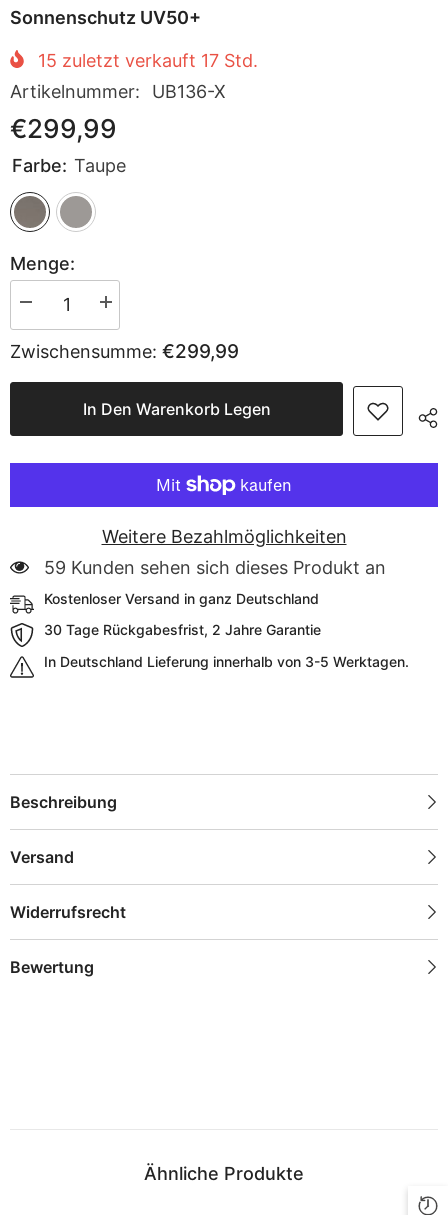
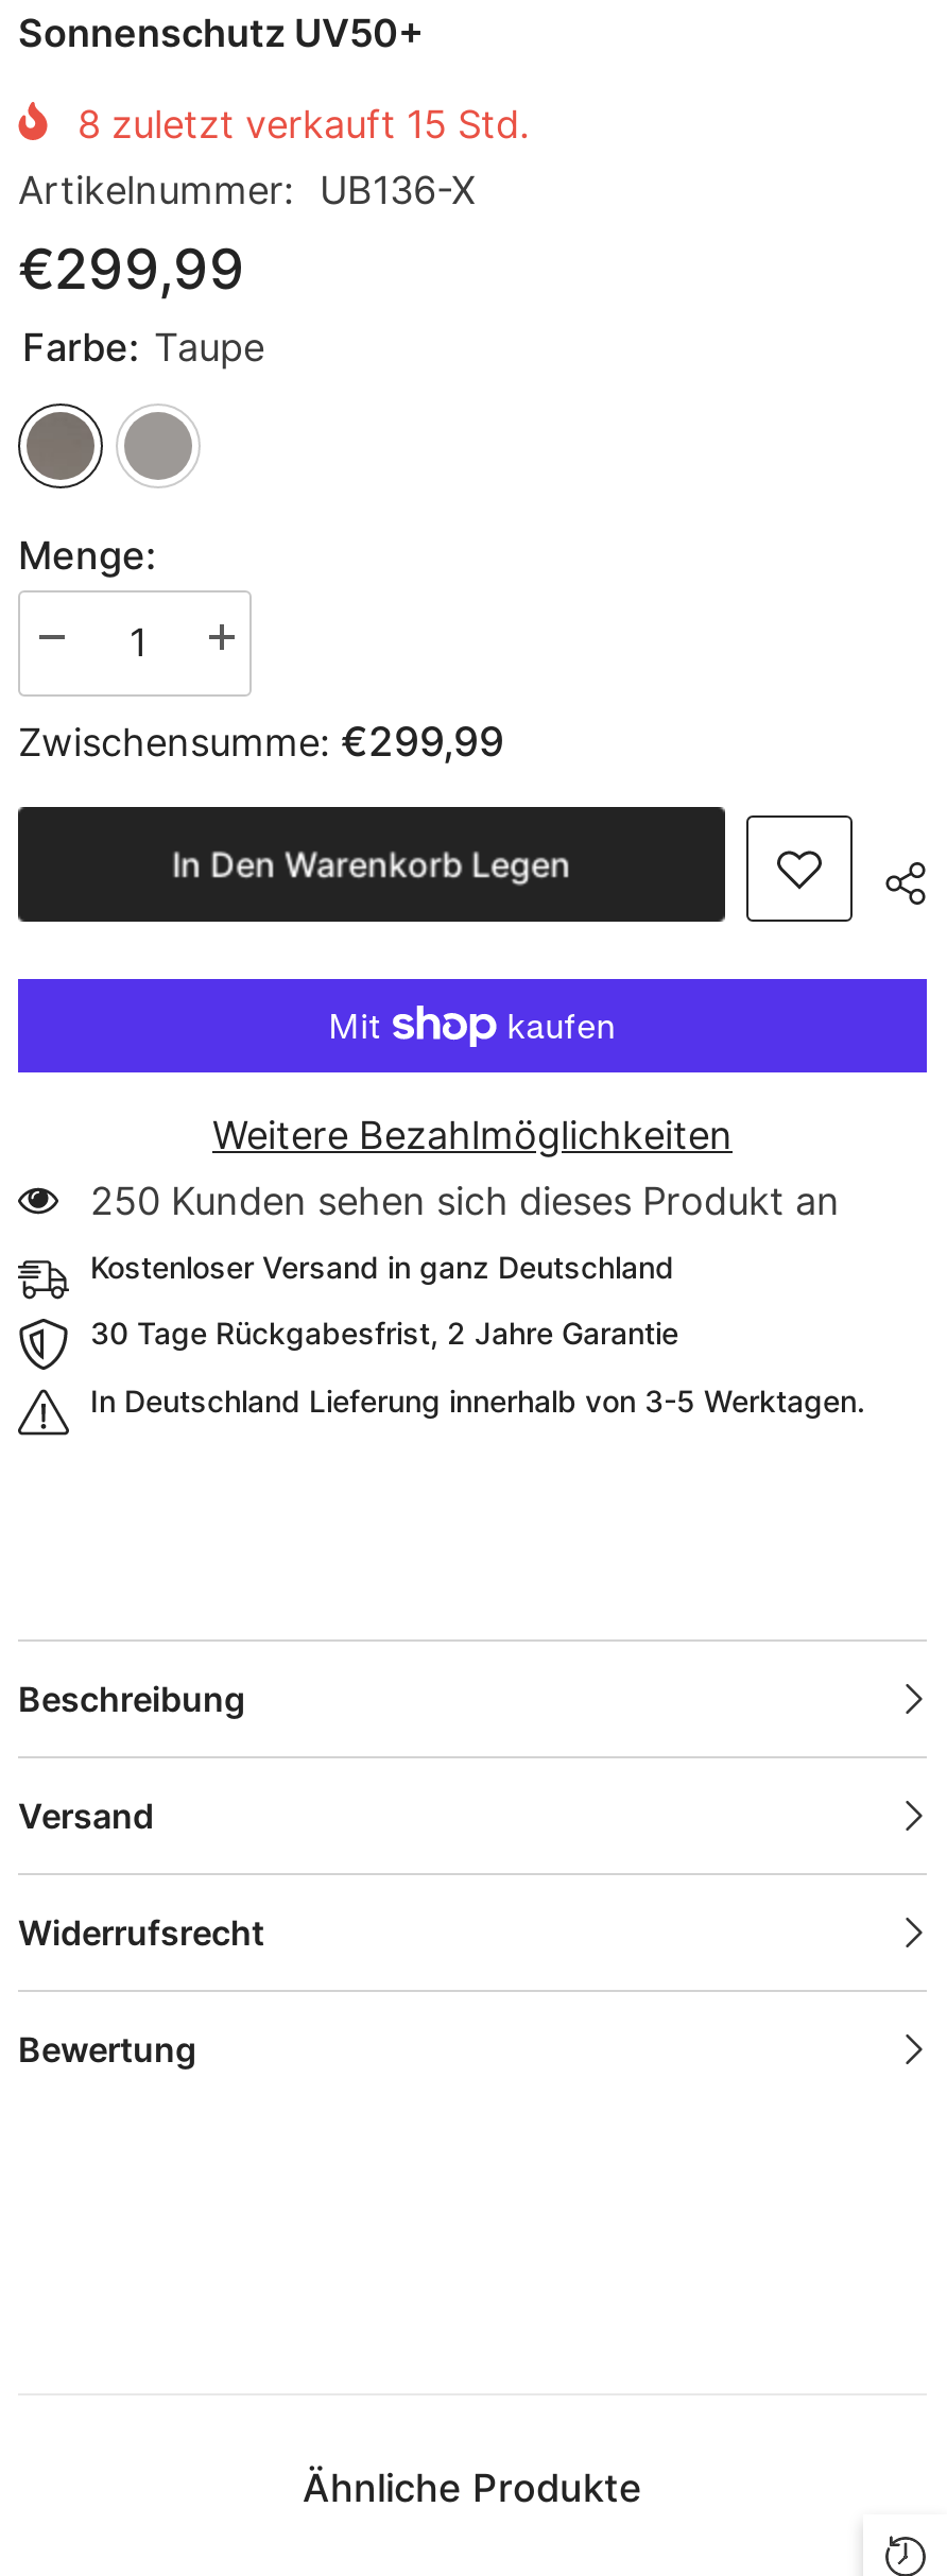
- 15 zuletzt verkauft 17 Std.
+ 8 zuletzt verkauft 15 Std.

- 59 Kunden sehen sich dieses Produkt an
+ 250 Kunden sehen sich dieses Produkt an
